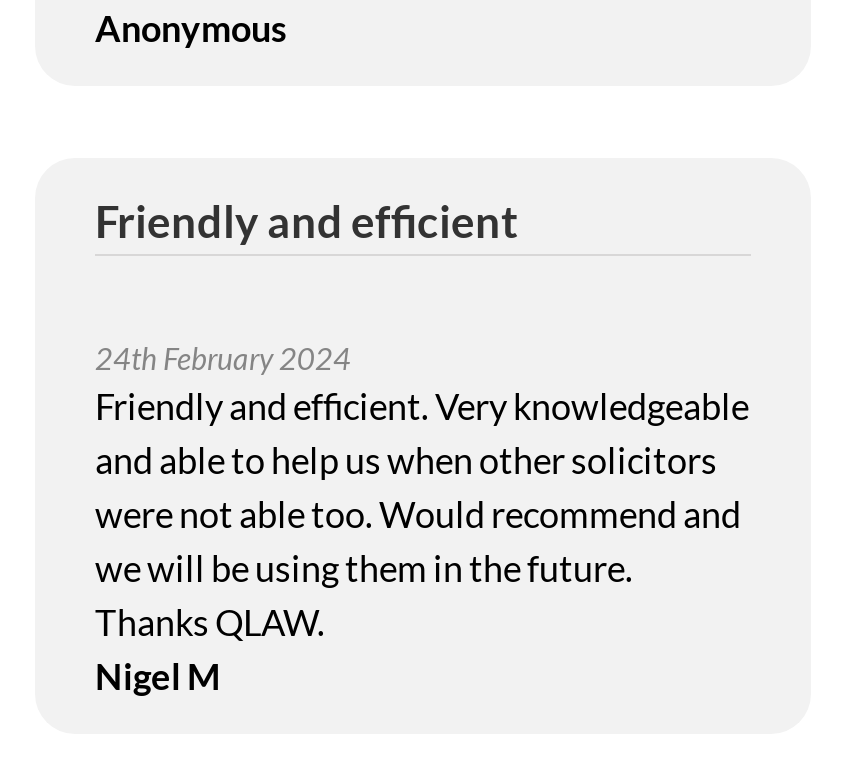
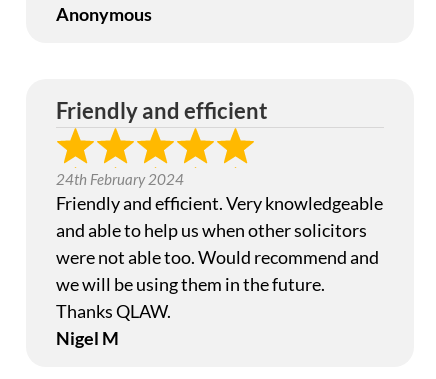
+ [image]
